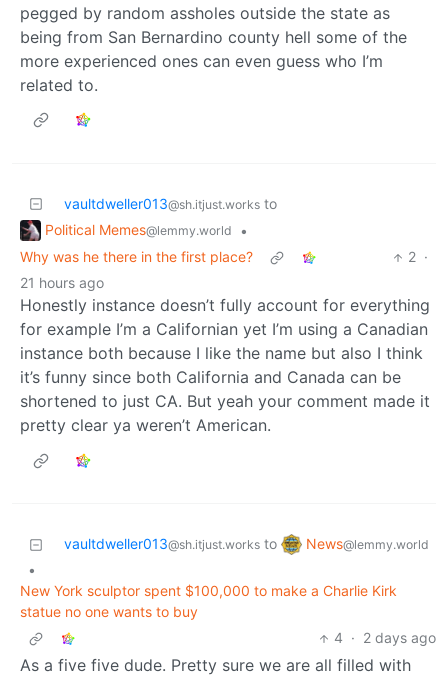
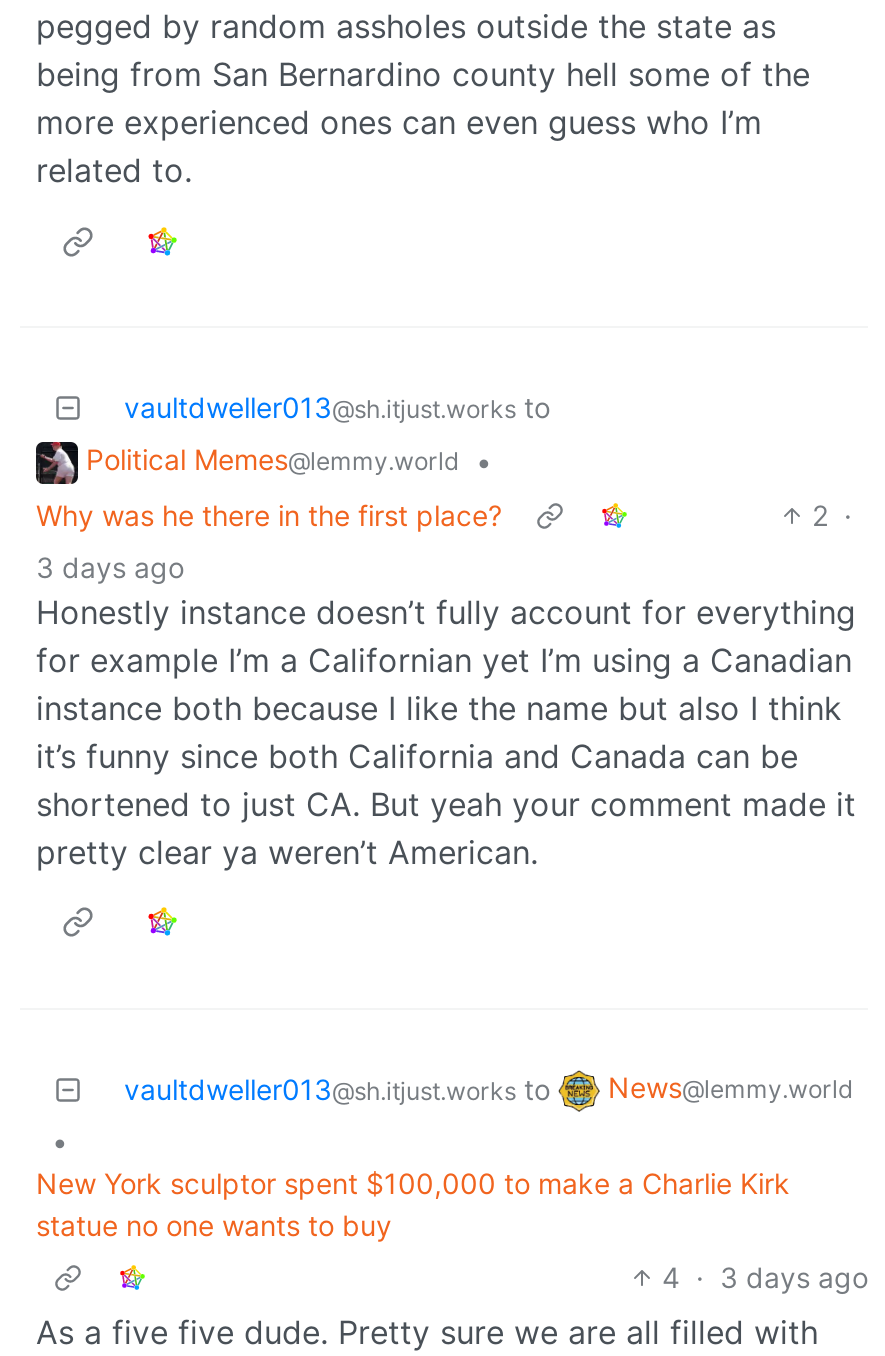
- 21 hours ago
+ 3 days ago

- 4 · 2 days ago
+ 4 · 3 days ago
